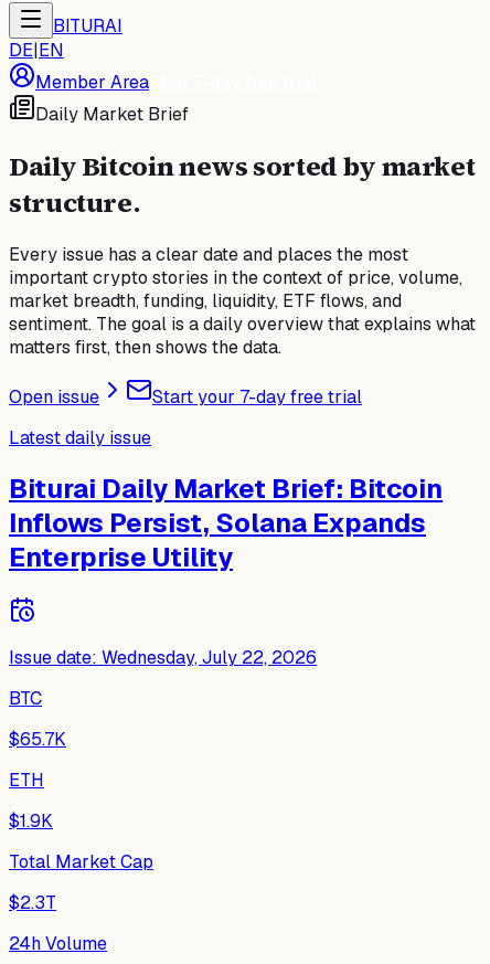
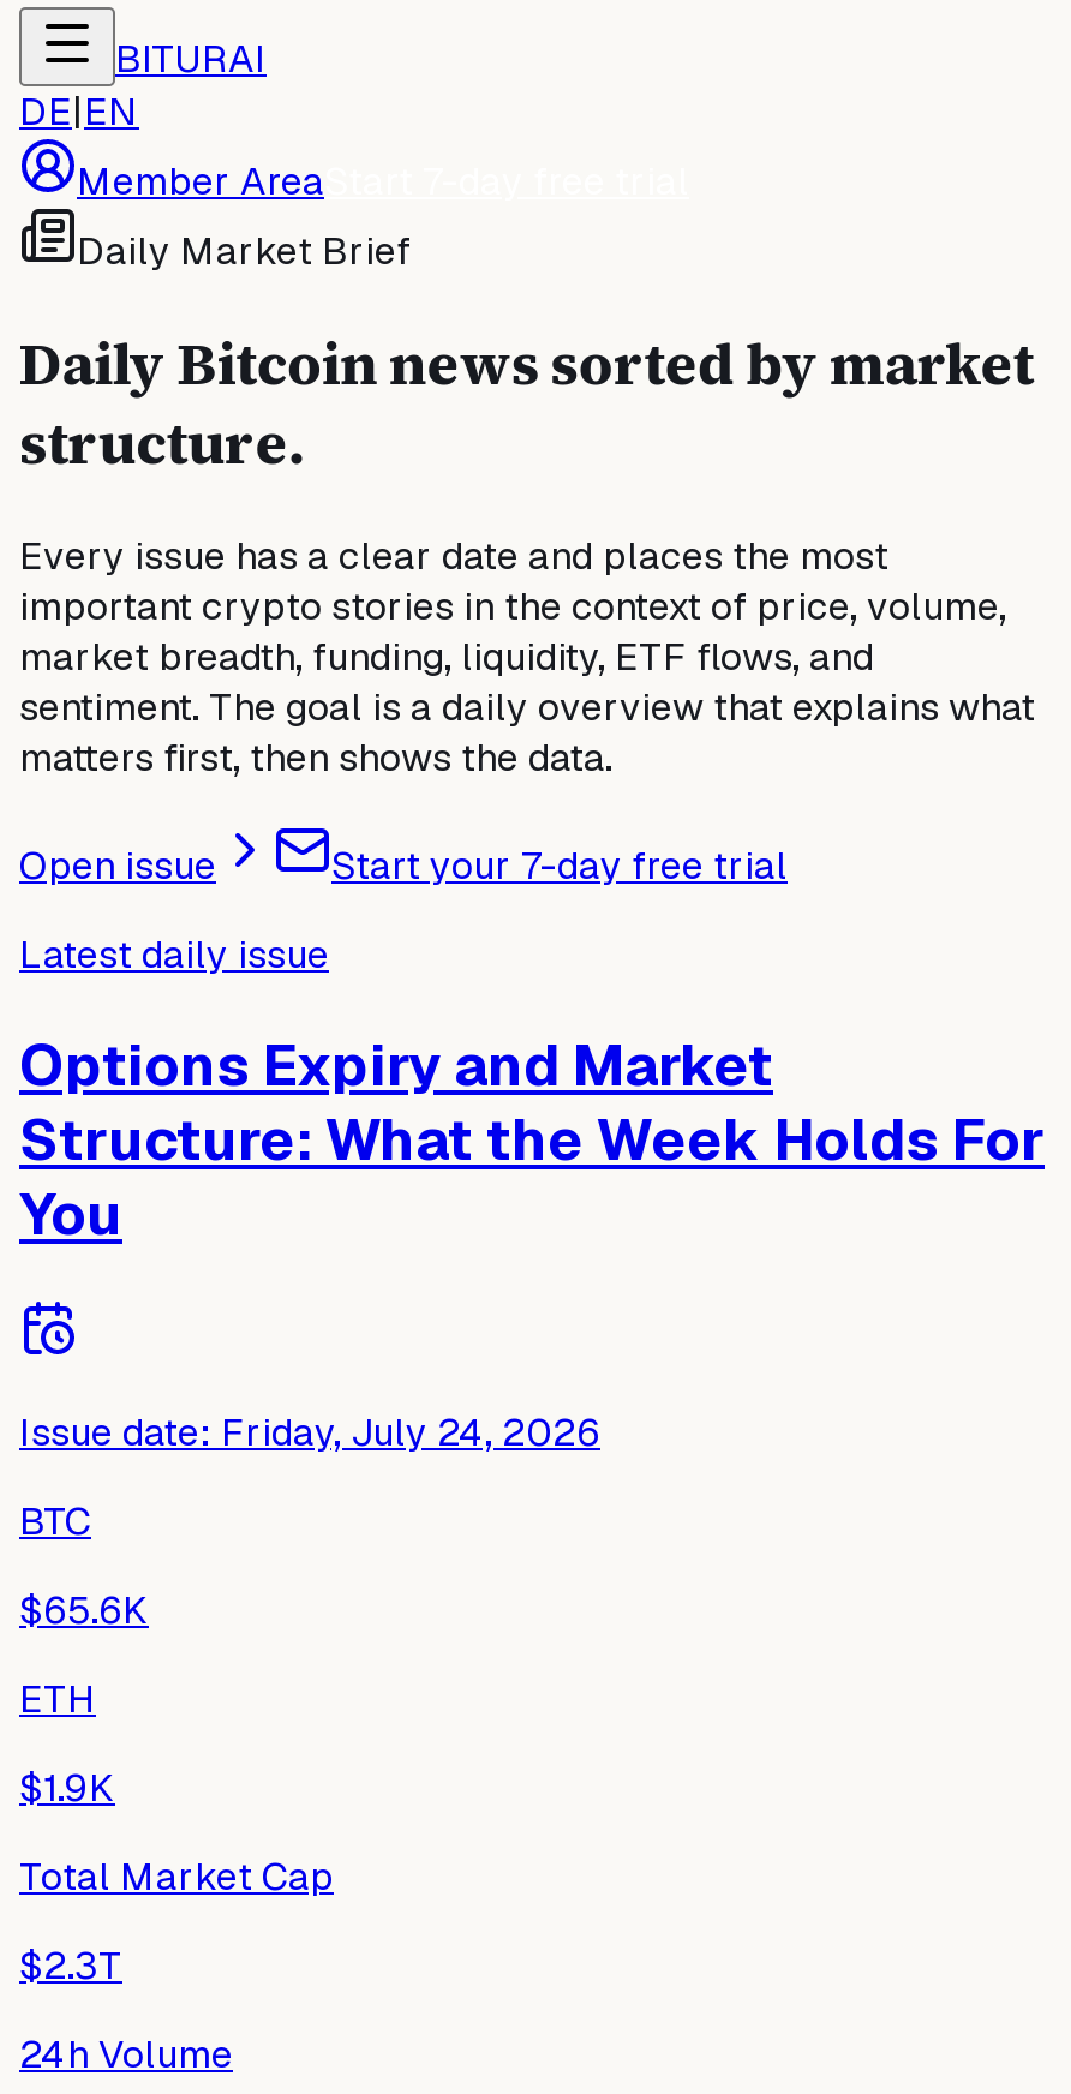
- Biturai Daily Market Brief: Bitcoin
- Inflows Persist, Solana Expands
- Enterprise Utility
+ Options Expiry and Market
+ Structure: What the Week Holds For
+ You

- Issue date: Wednesday, July 22, 2026
+ Issue date: Friday, July 24, 2026

- $65.7K
+ $65.6K
